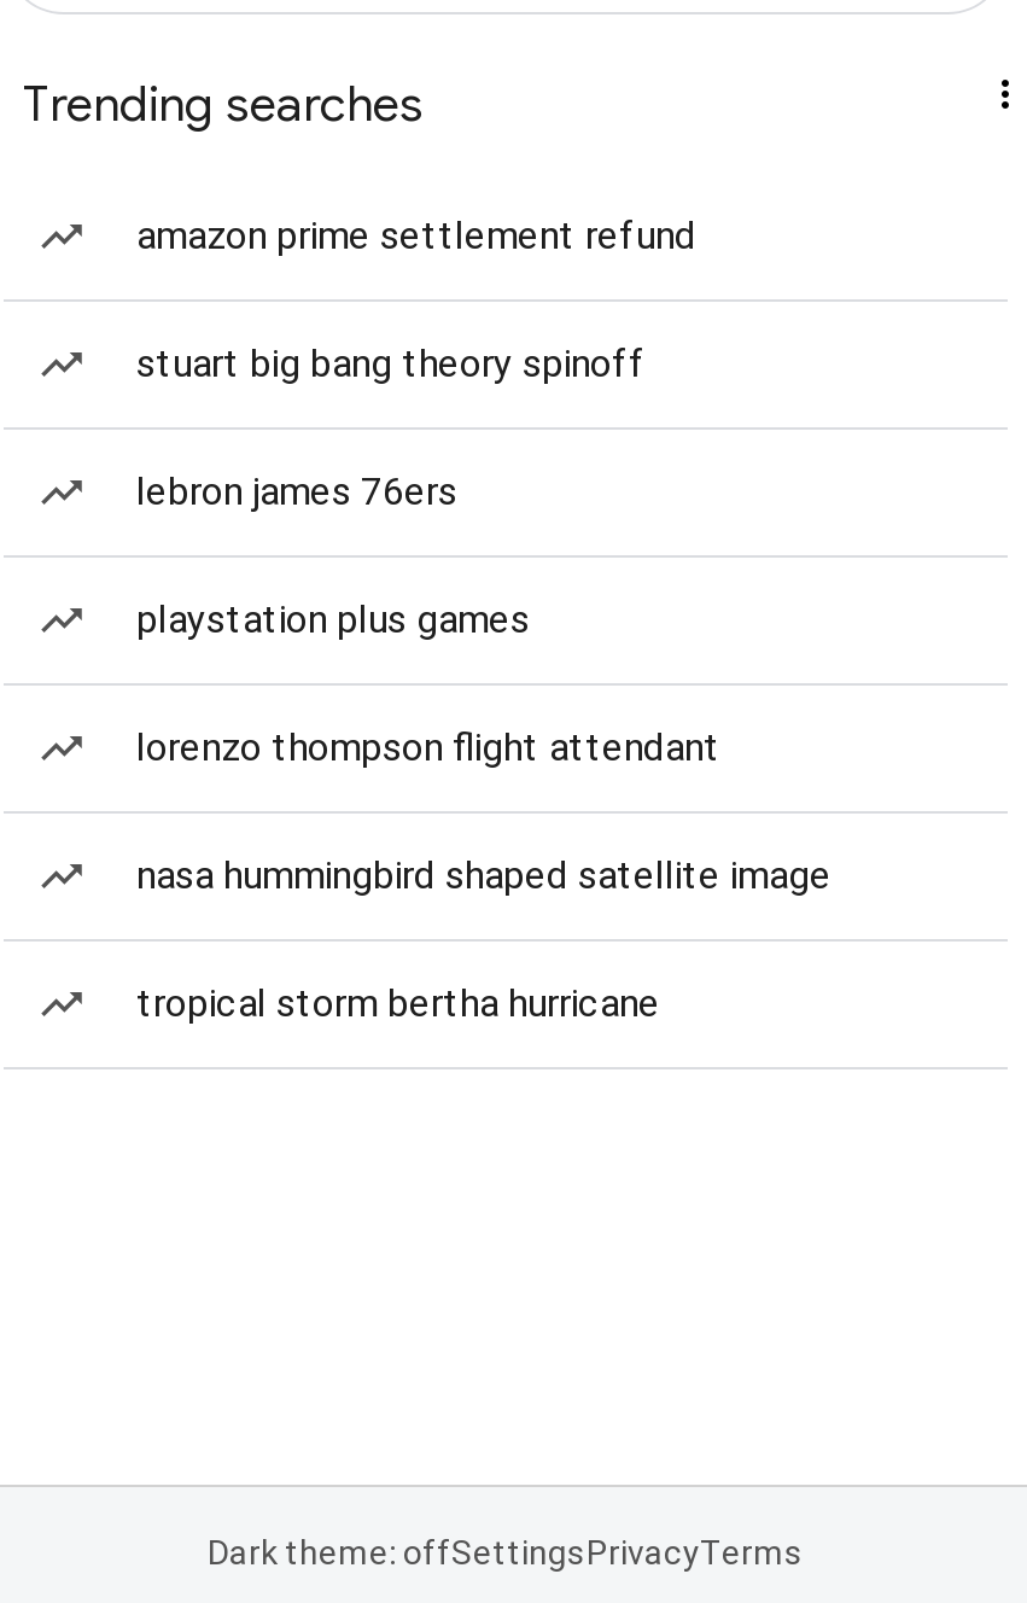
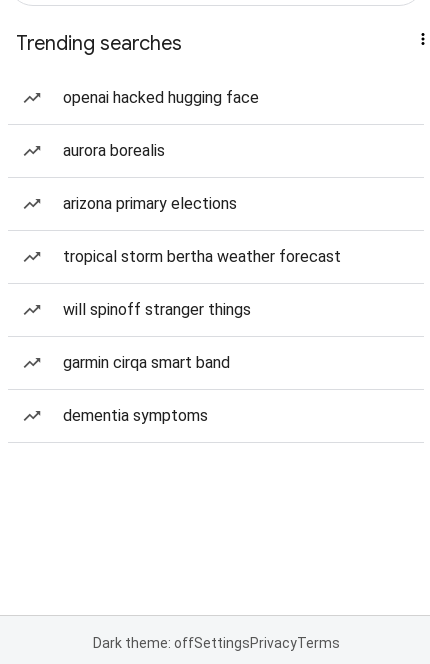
- amazon prime settlement refund
+ openai hacked hugging face

- stuart big bang theory spinoff
+ aurora borealis

- lebron james 76ers
+ arizona primary elections

- playstation plus games
+ tropical storm bertha weather forecast

- lorenzo thompson flight attendant
+ will spinoff stranger things

- nasa hummingbird shaped satellite image
+ garmin cirqa smart band

- tropical storm bertha hurricane
+ dementia symptoms
